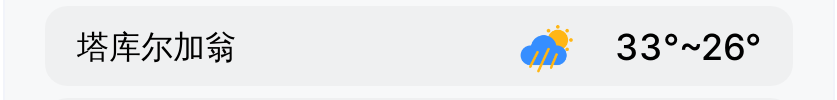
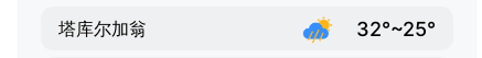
- 33°~26°
+ 32°~25°
